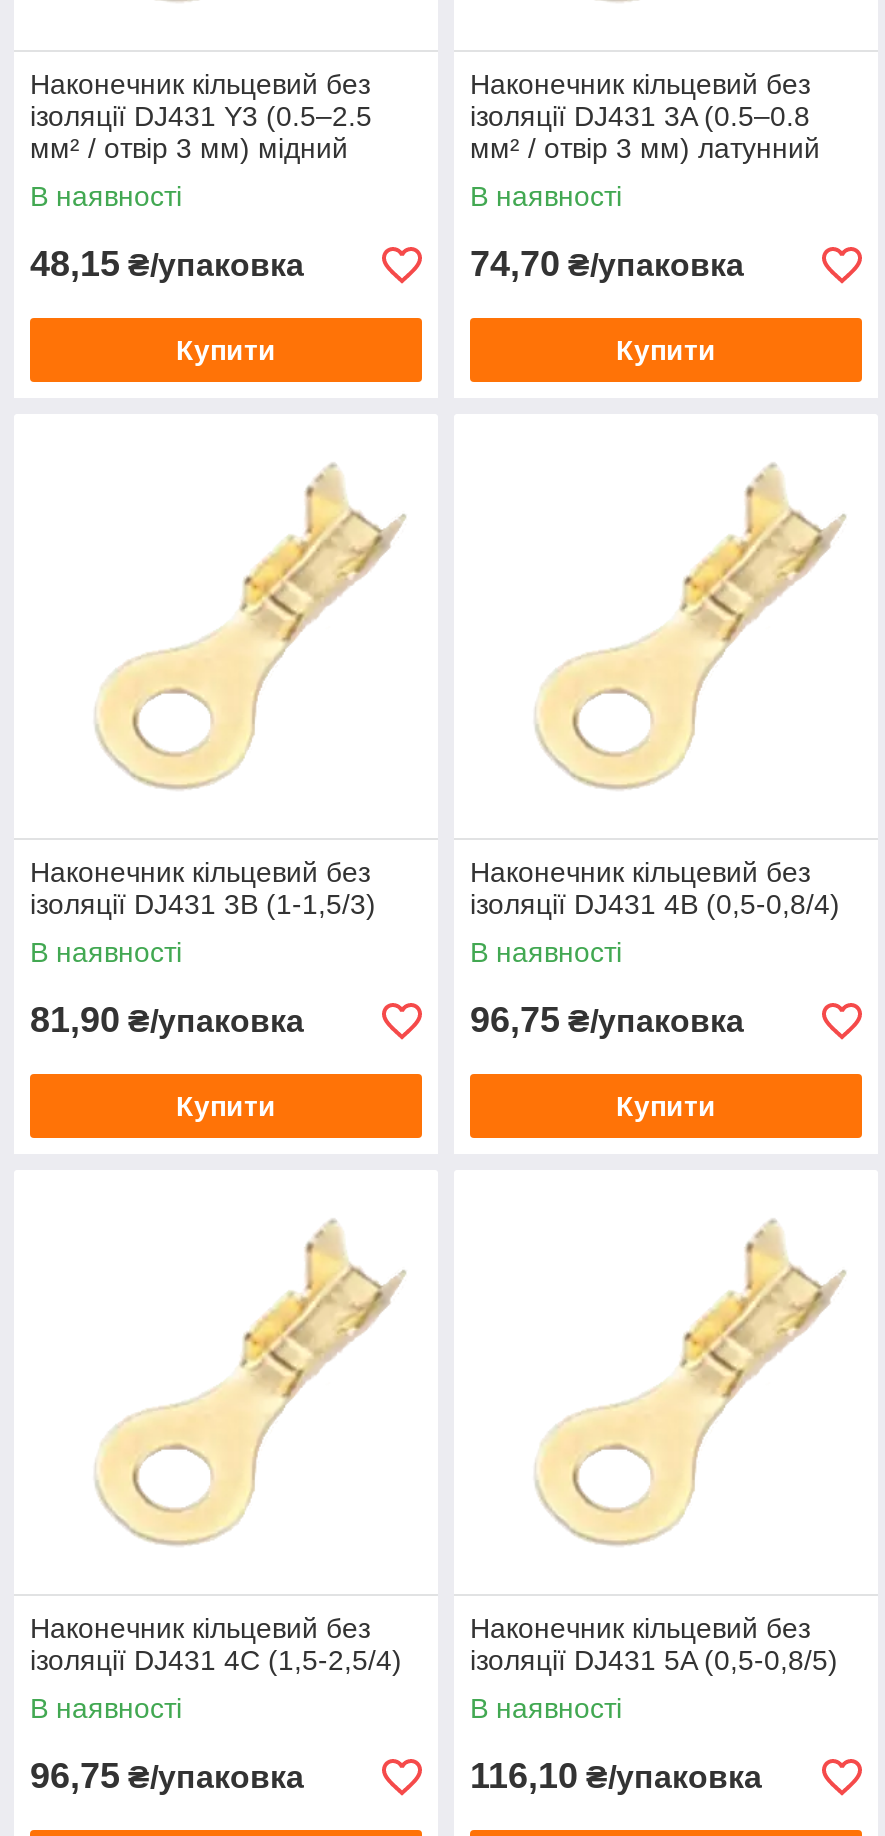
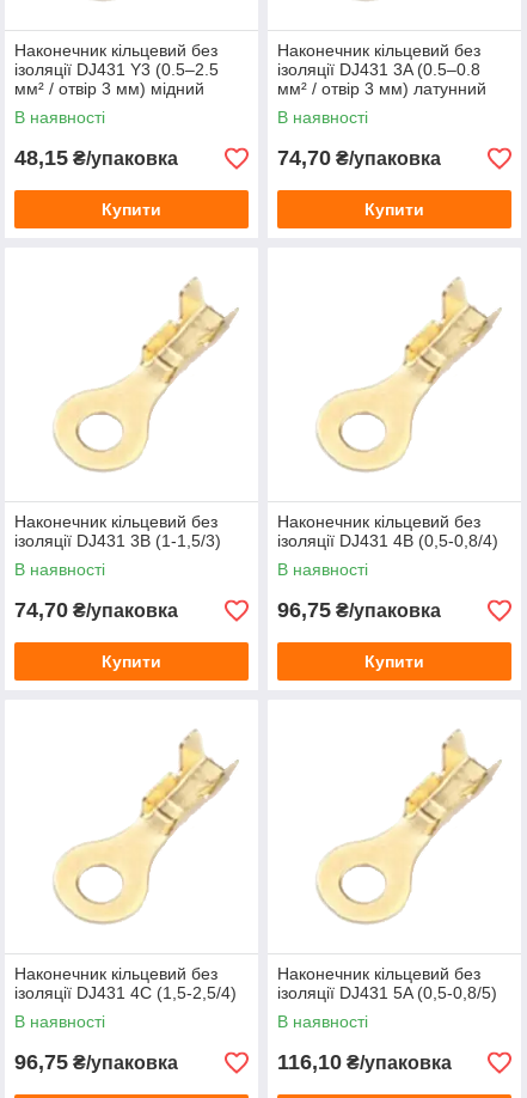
- 81,90 ₴/упаковка
+ 74,70 ₴/упаковка
